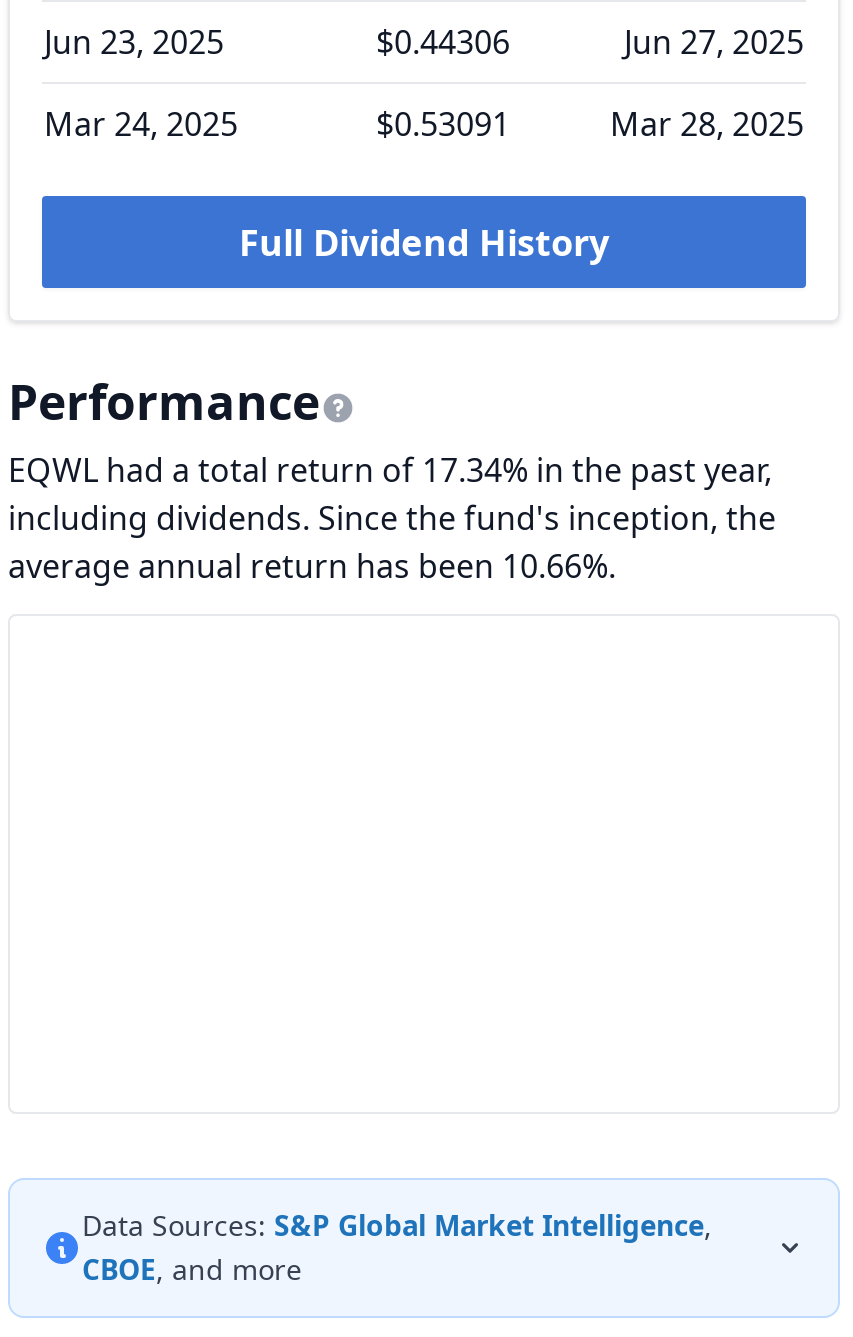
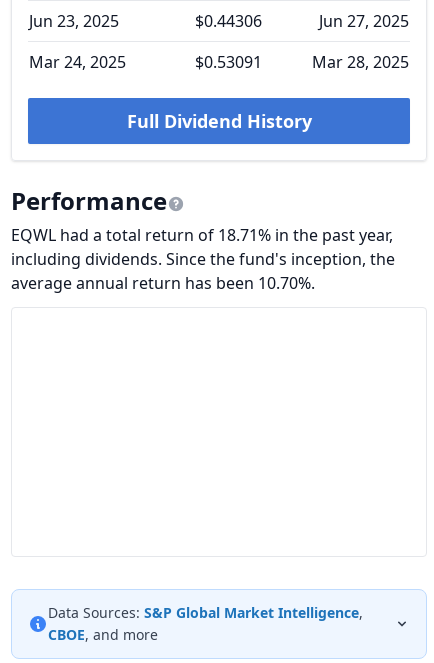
- EQWL had a total return of 17.34% in the past year,
+ EQWL had a total return of 18.71% in the past year,

- average annual return has been 10.66%.
+ average annual return has been 10.70%.
